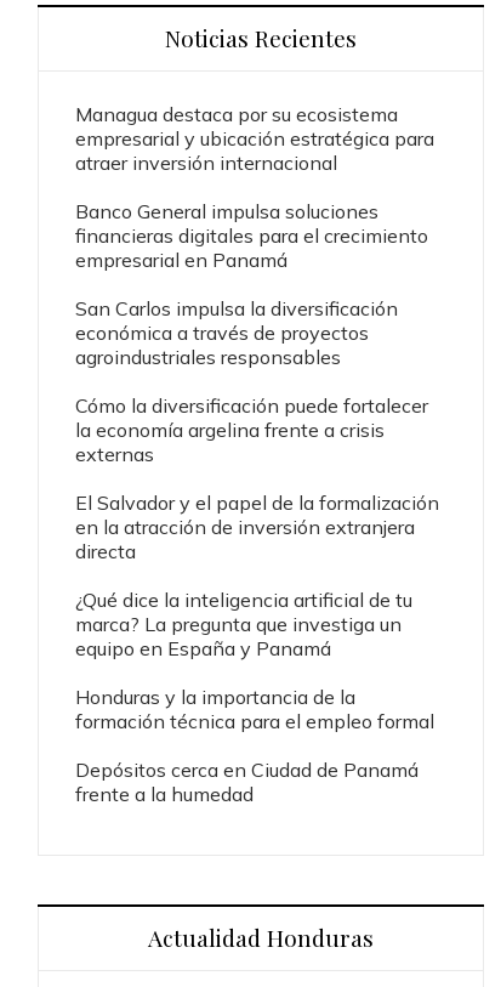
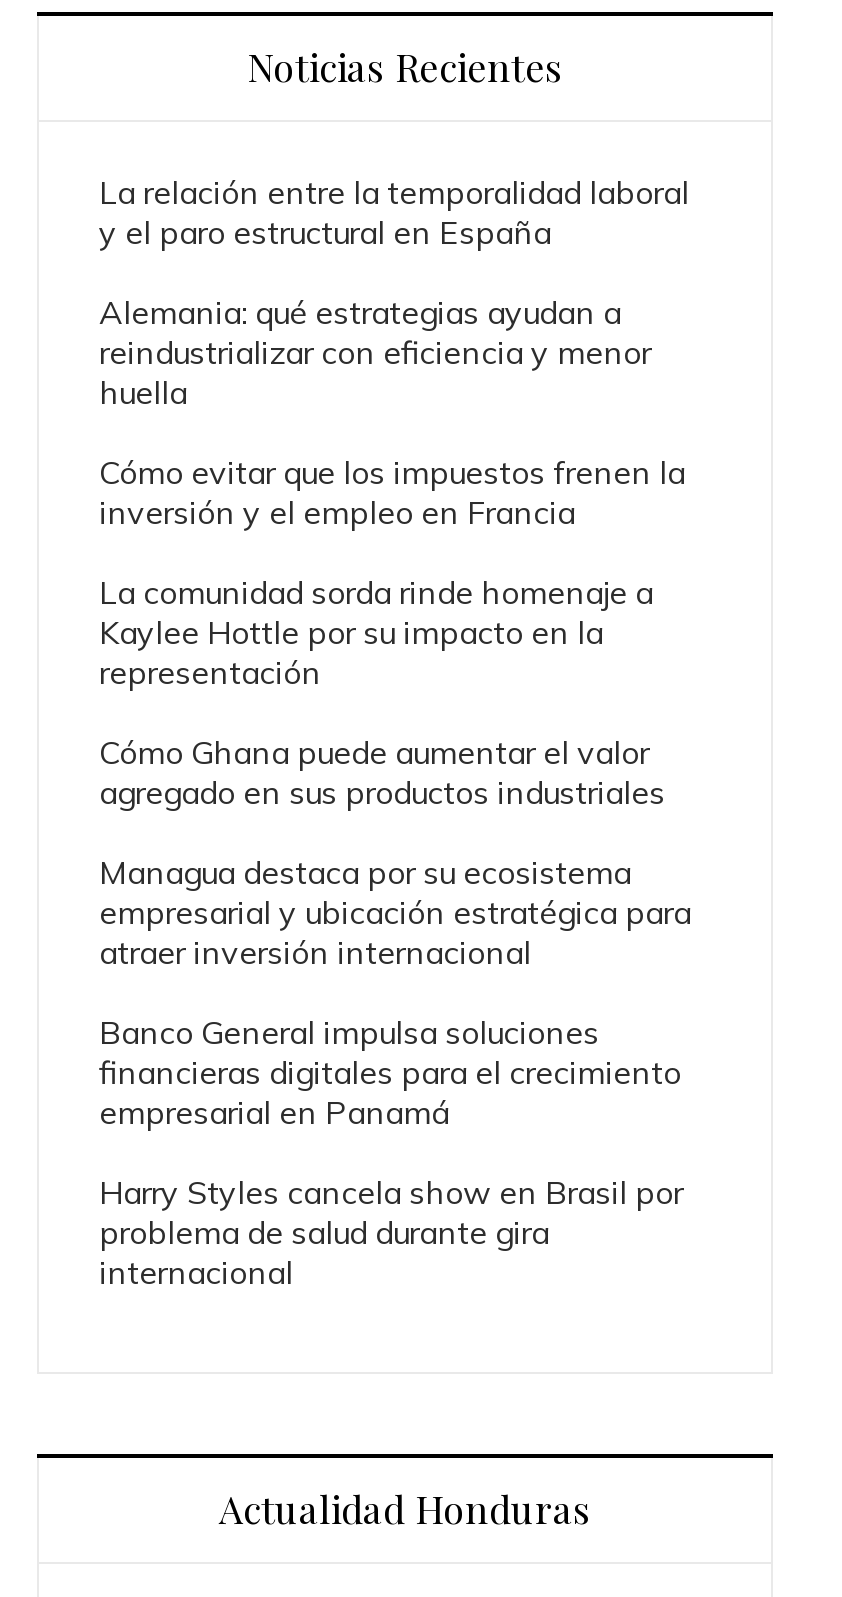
+ La relación entre la temporalidad laboral
+ y el paro estructural en España
+ Alemania: qué estrategias ayudan a
+ reindustrializar con eficiencia y menor
+ huella
+ Cómo evitar que los impuestos frenen la
+ inversión y el empleo en Francia
+ La comunidad sorda rinde homenaje a
+ Kaylee Hottle por su impacto en la
+ representación
+ Cómo Ghana puede aumentar el valor
+ agregado en sus productos industriales

moved down: Managua destaca por su ecosistema | empresarial y ubicación estratégica para | atraer inversión internacional | Banco General impulsa soluciones | financieras digitales para el crecimiento | empresarial en Panamá

- San Carlos impulsa la diversificación
- económica a través de proyectos
- agroindustriales responsables
- Cómo la diversificación puede fortalecer
- la economía argelina frente a crisis
- externas
- El Salvador y el papel de la formalización
- en la atracción de inversión extranjera
- directa
- ¿Qué dice la inteligencia artificial de tu
- marca? La pregunta que investiga un
- equipo en España y Panamá
- Honduras y la importancia de la
- formación técnica para el empleo formal
- Depósitos cerca en Ciudad de Panamá
- frente a la humedad
+ Harry Styles cancela show en Brasil por
+ problema de salud durante gira
+ internacional
